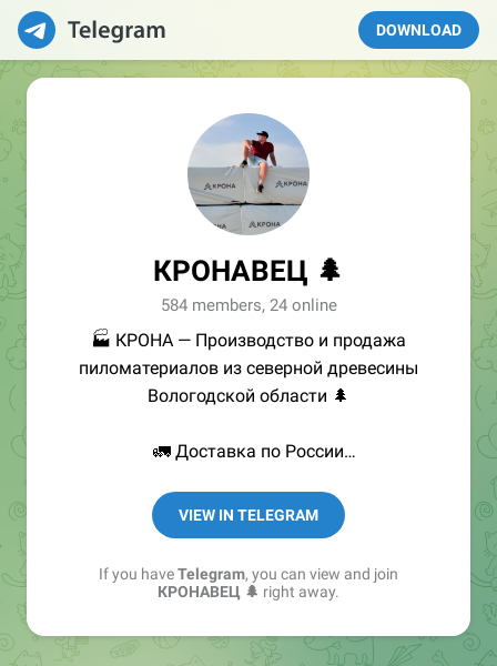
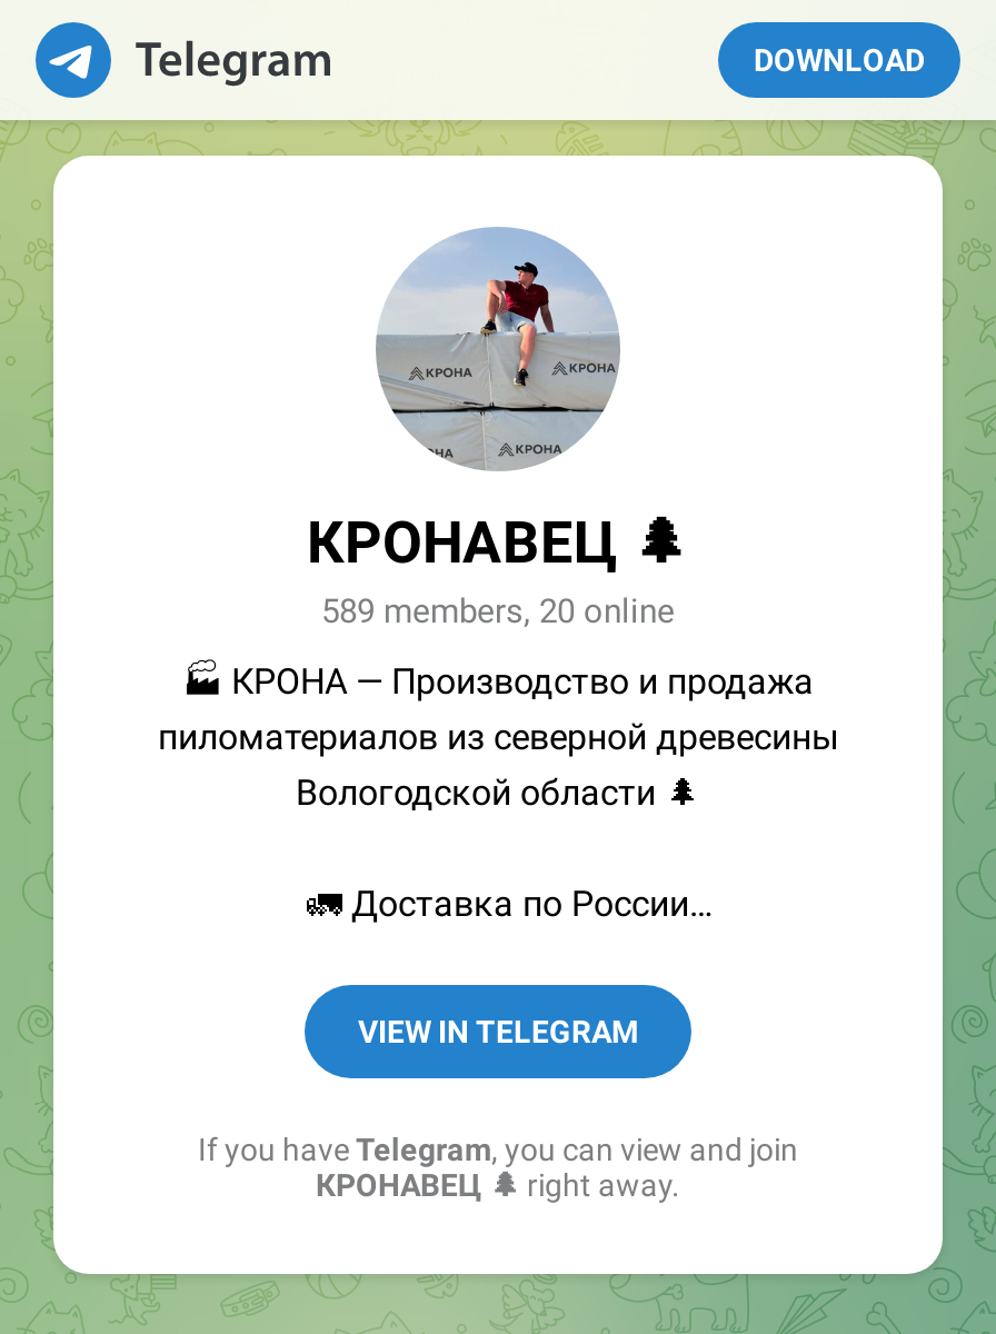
- 584 members, 24 online
+ 589 members, 20 online
